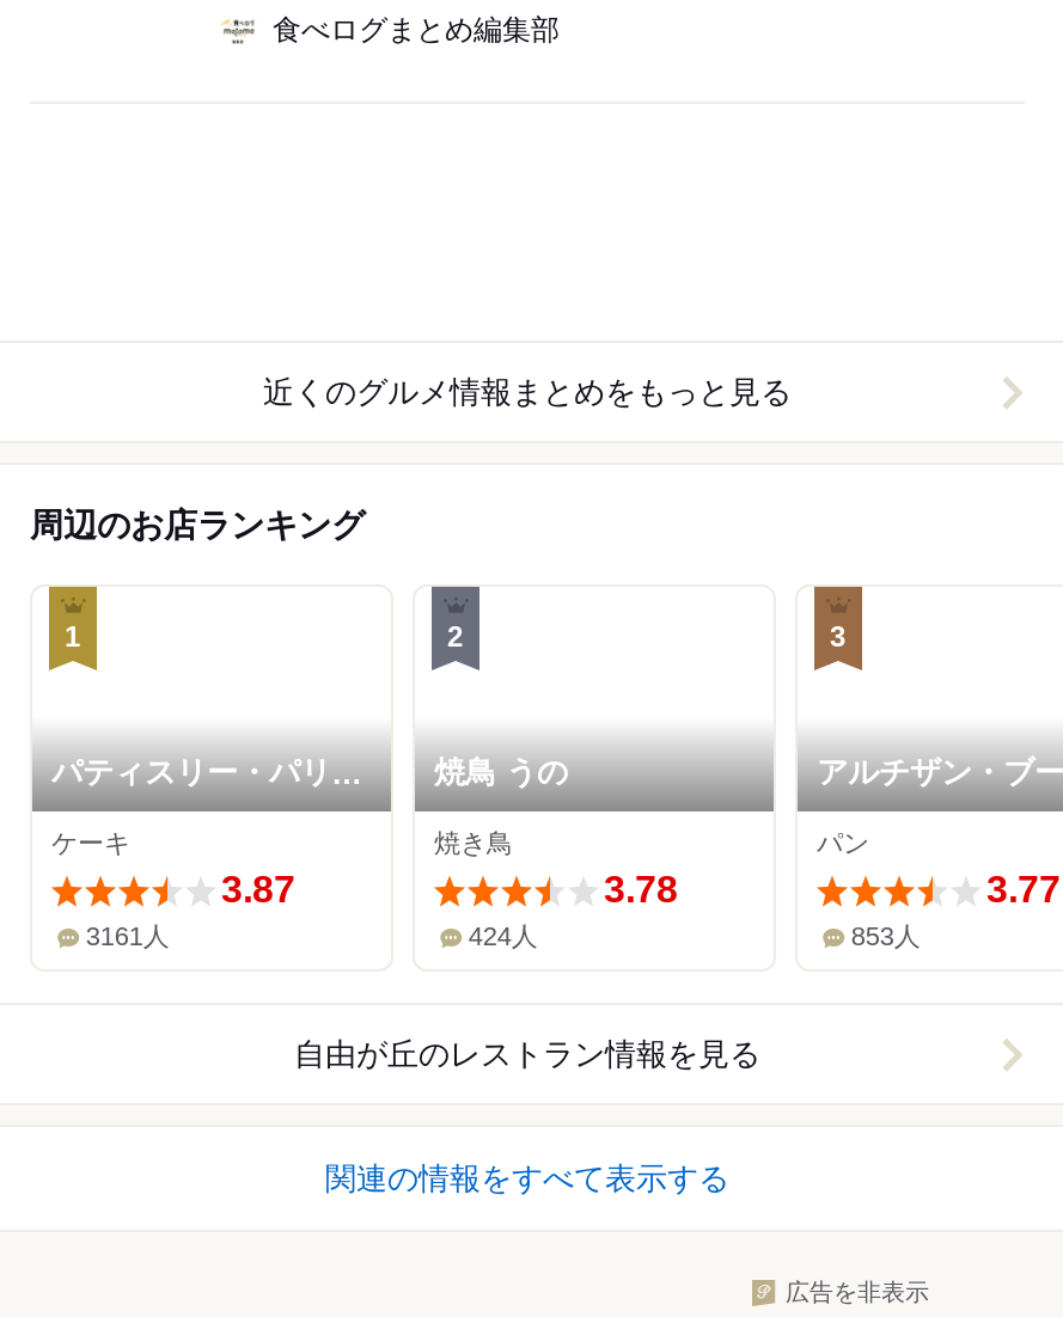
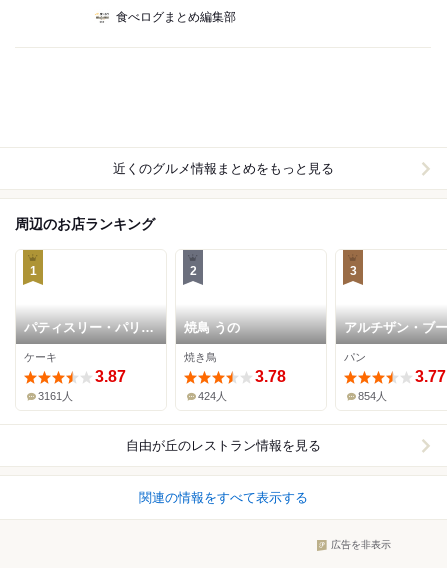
- 853人
+ 854人
